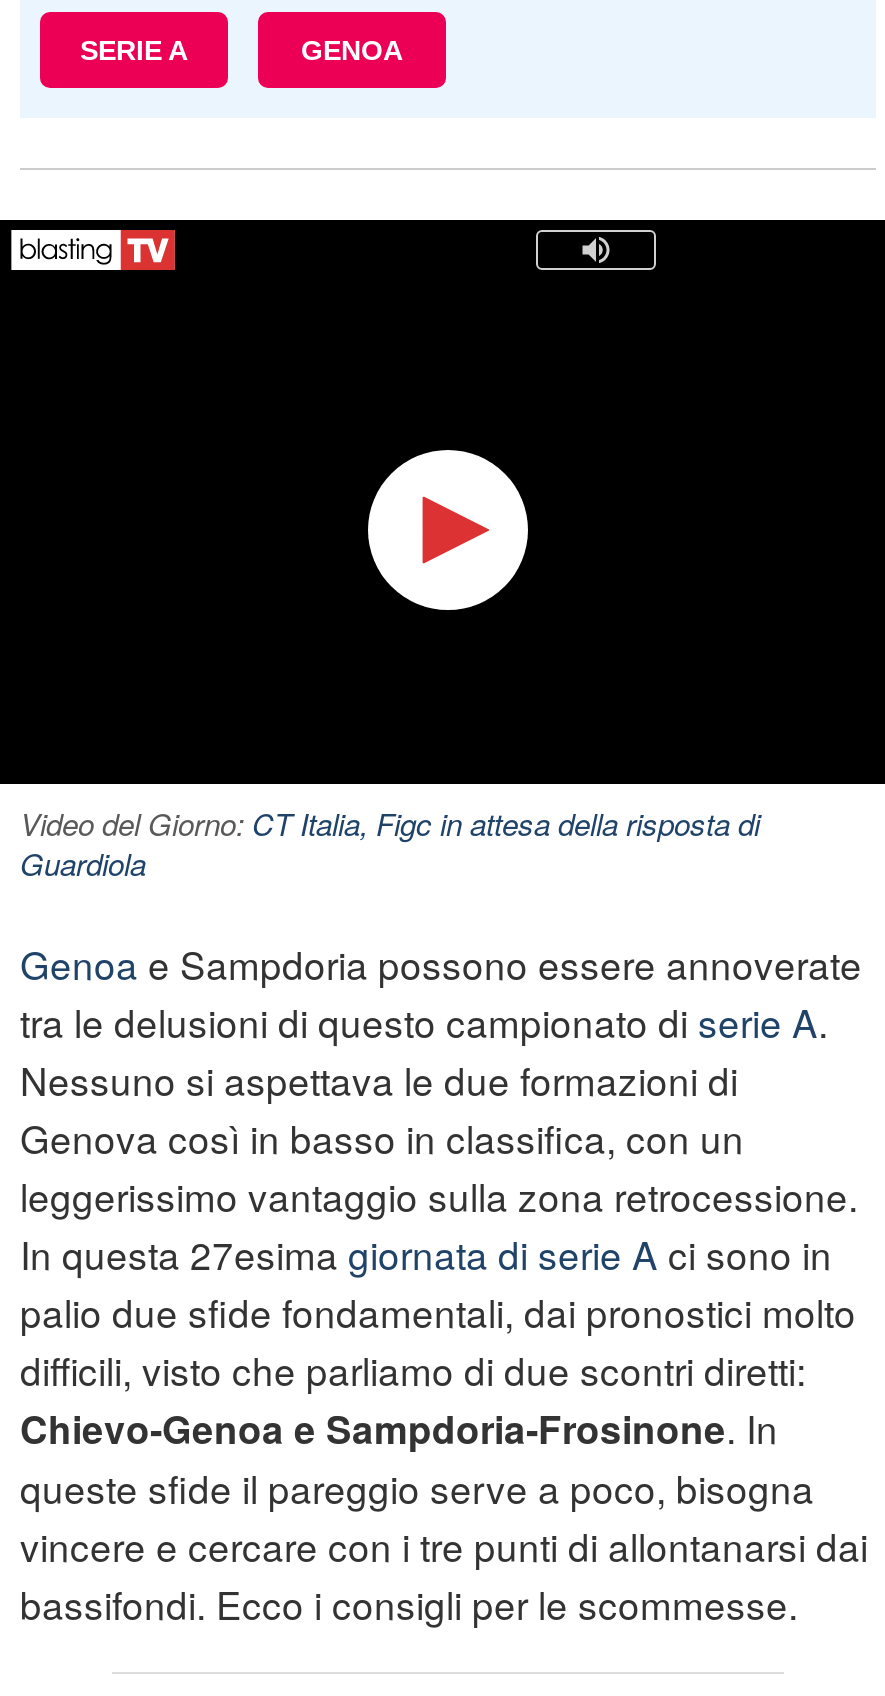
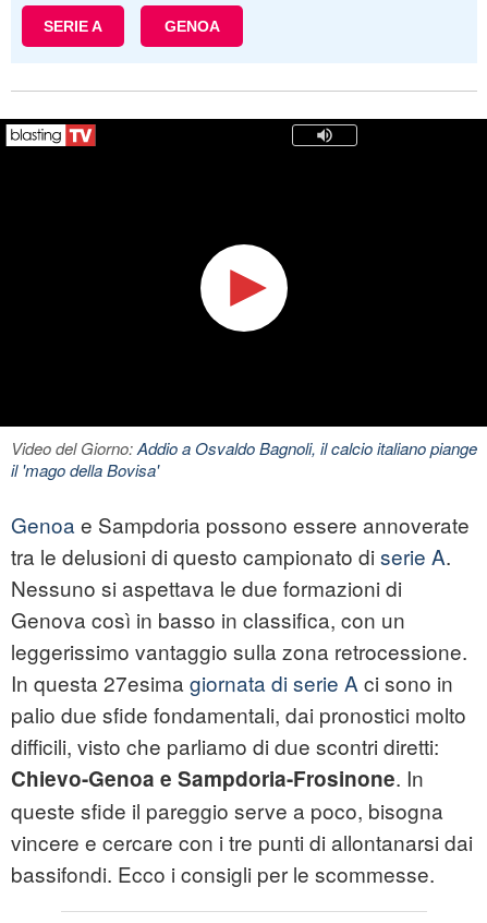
- Video del Giorno: CT Italia, Figc in attesa della risposta di
- Guardiola
+ Video del Giorno: Addio a Osvaldo Bagnoli, il calcio italiano piange
+ il 'mago della Bovisa'
